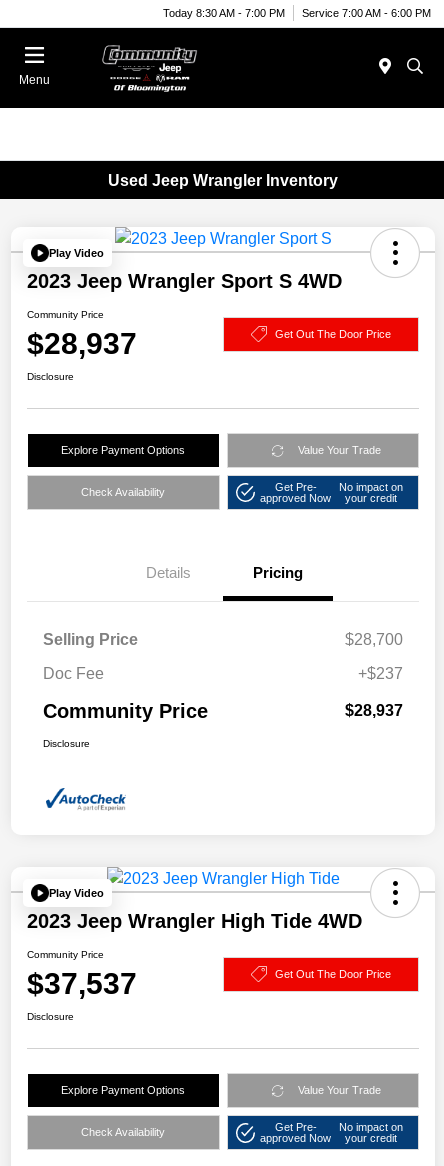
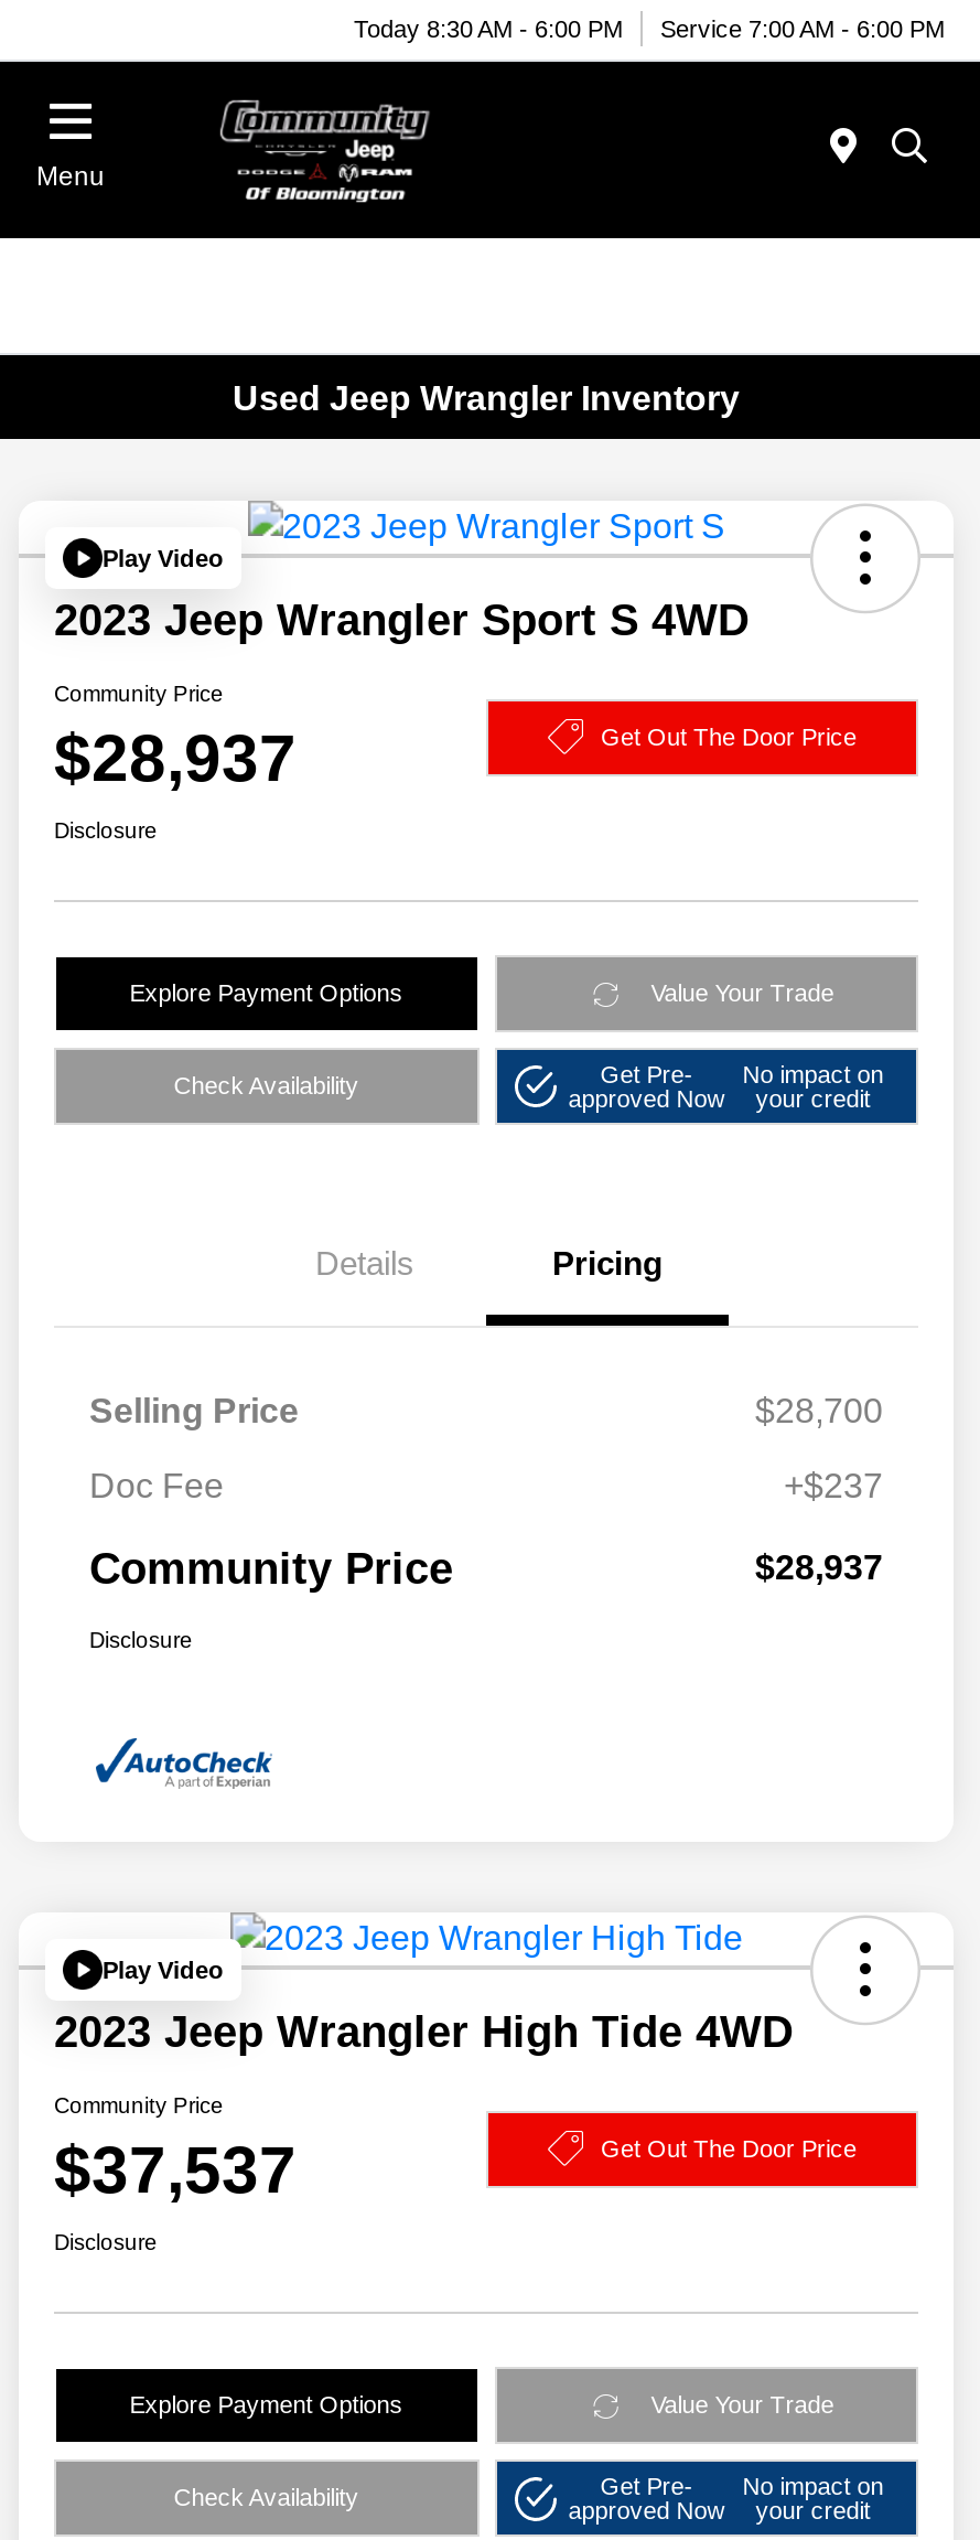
- Today 8:30 AM - 7:00 PM Service 7:00 AM - 6:00 PM
+ Today 8:30 AM - 6:00 PM Service 7:00 AM - 6:00 PM
